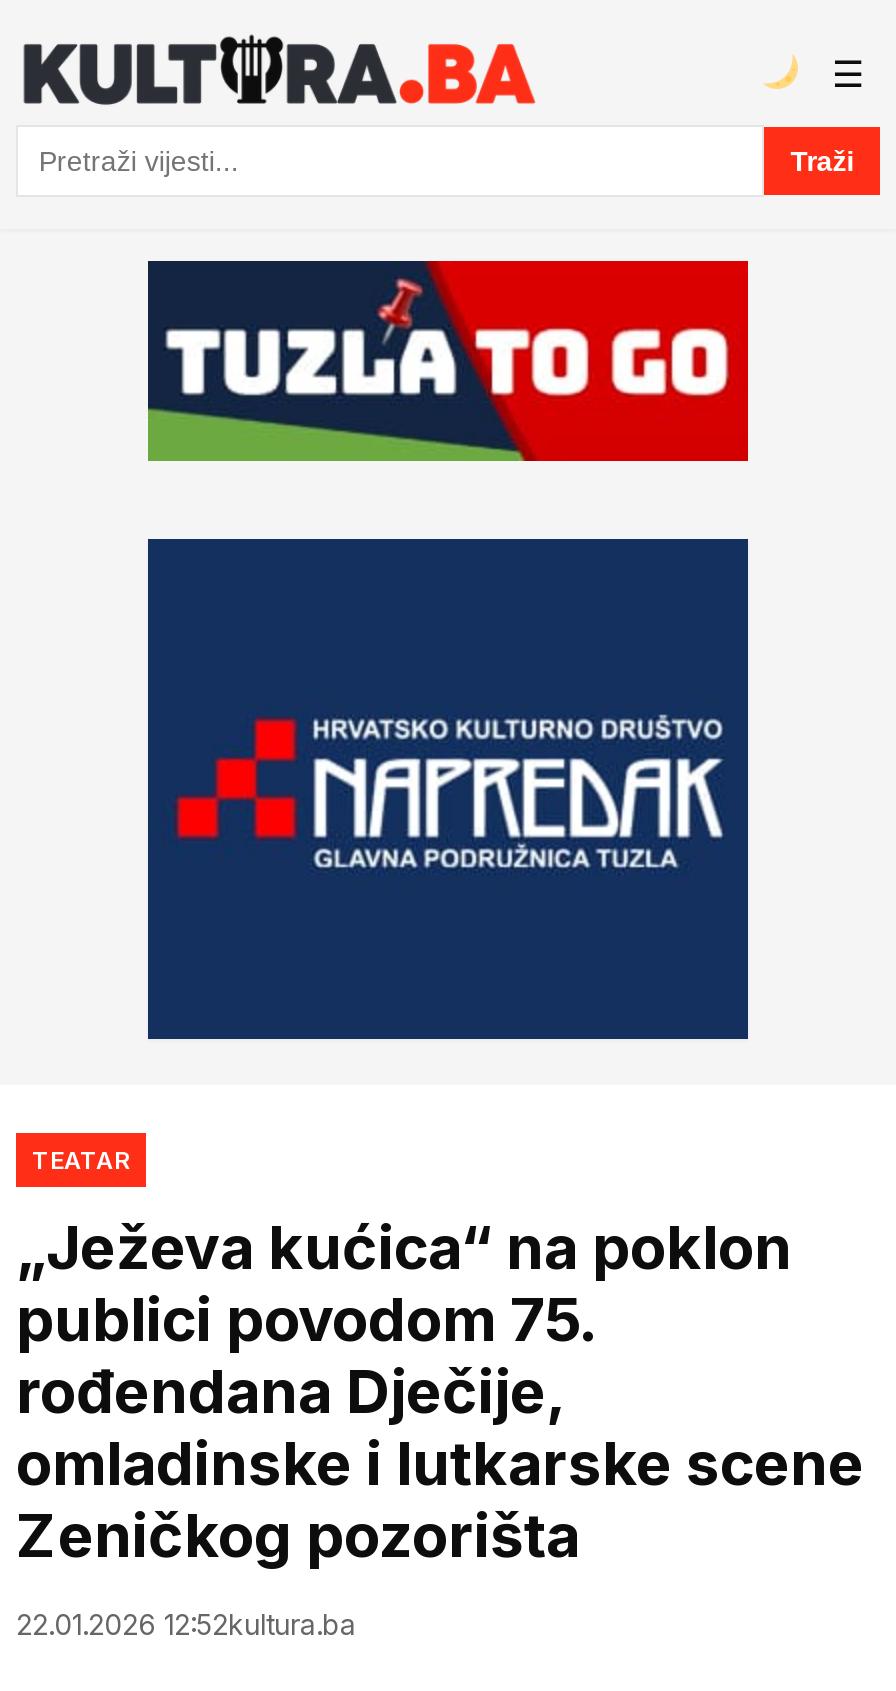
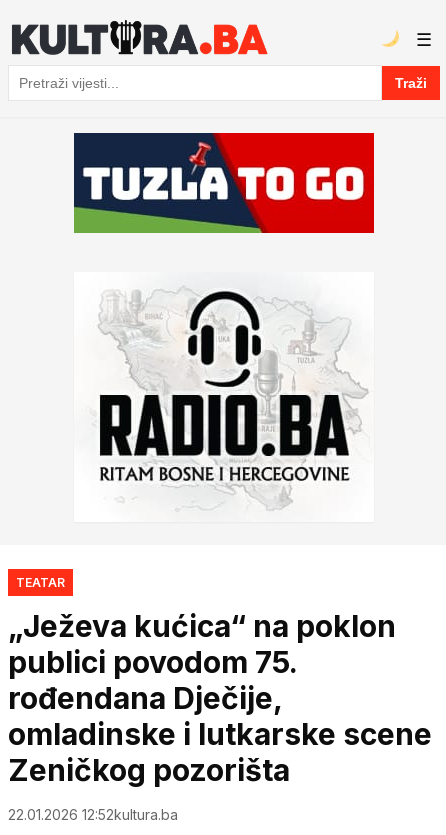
- [image]
+ [image]
